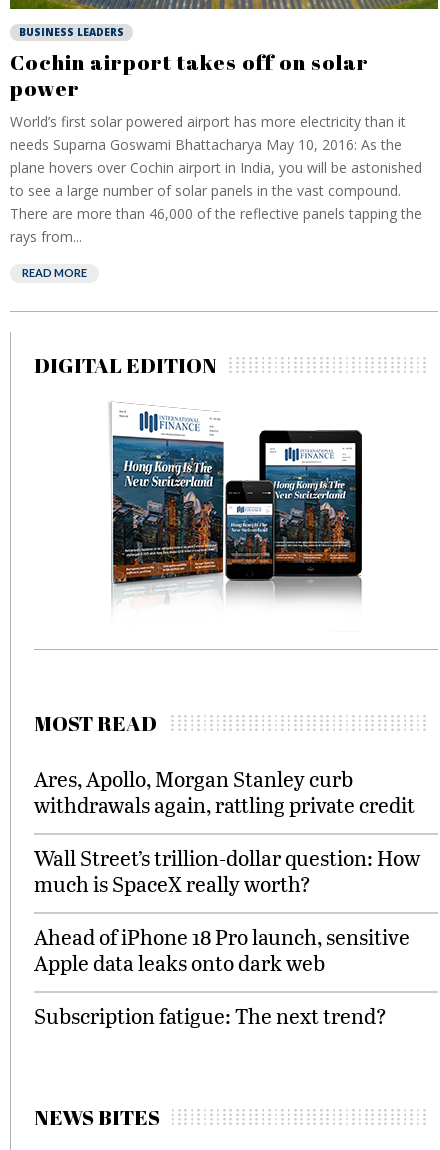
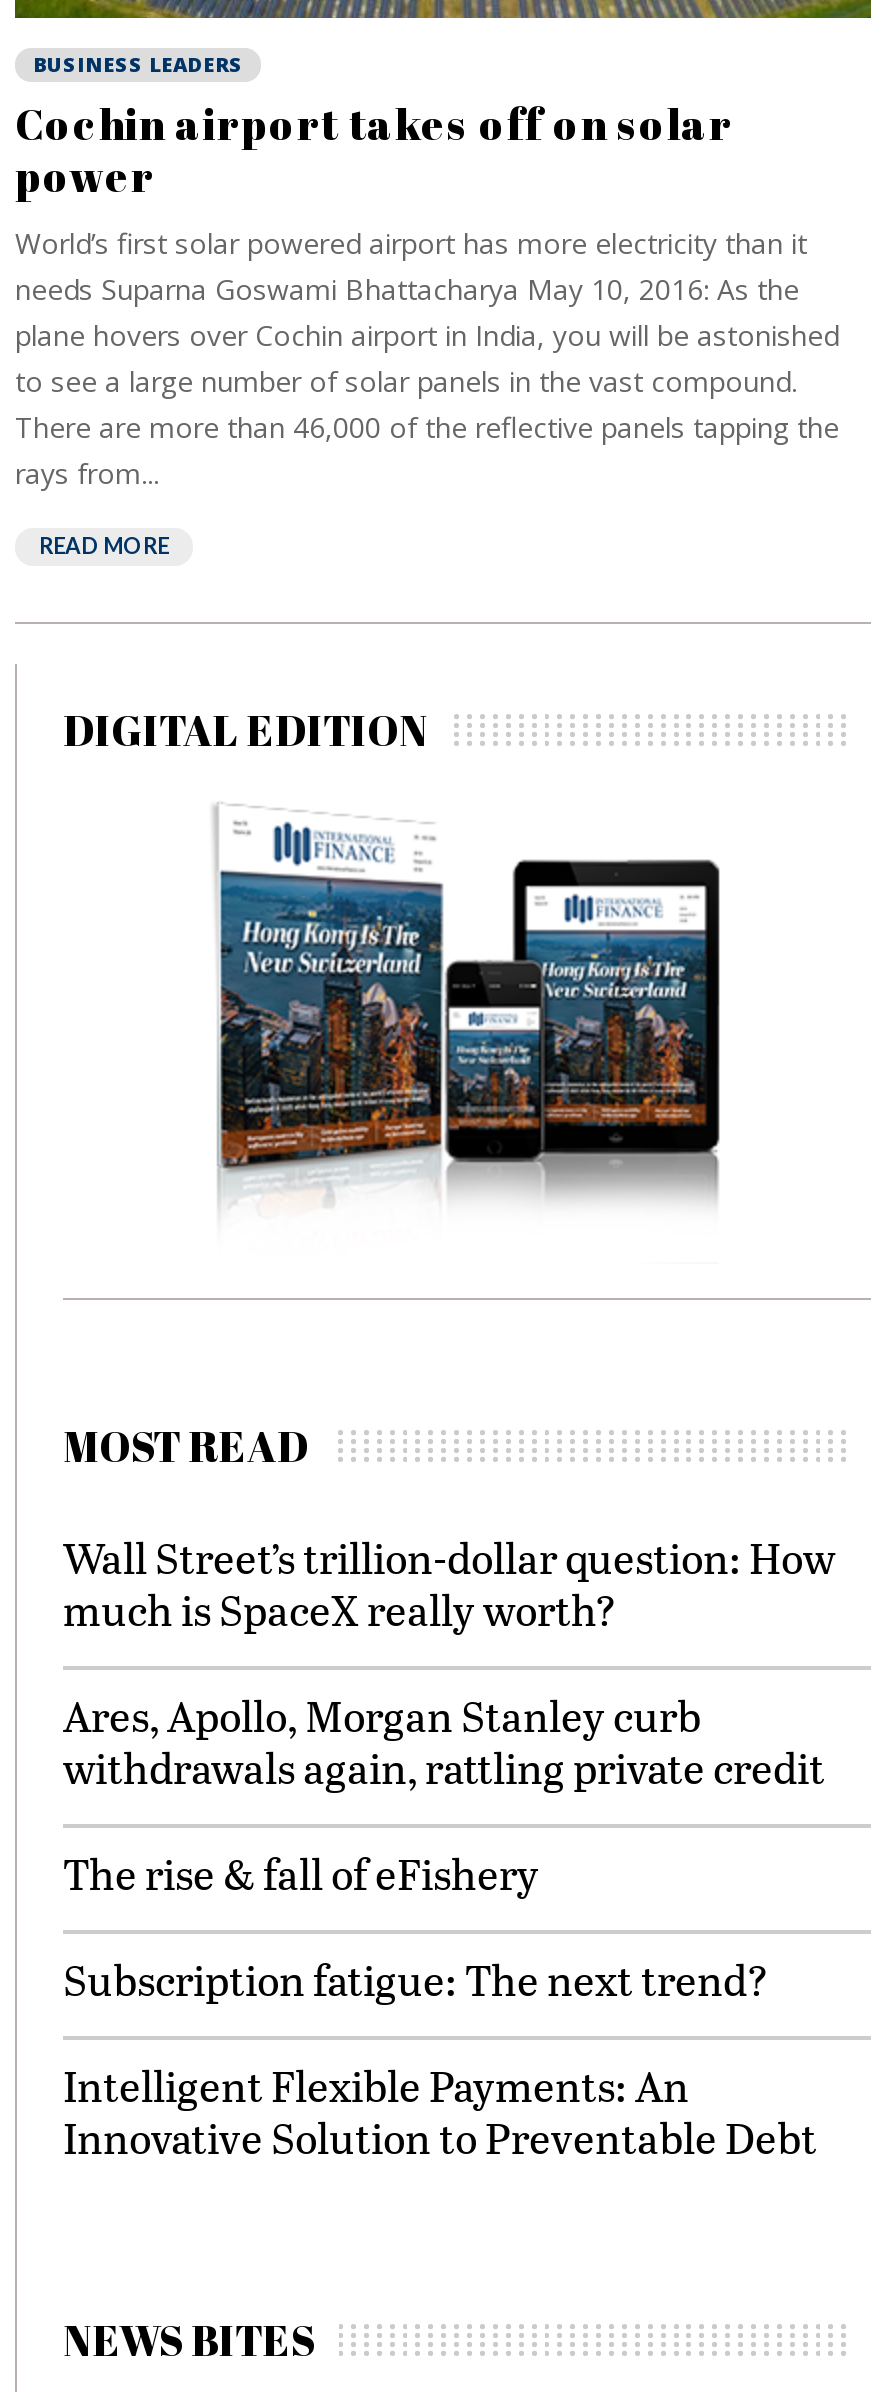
moved down: Ares, Apollo, Morgan Stanley curb | withdrawals again, rattling private credit

moved up: Wall Street’s trillion-dollar question: How | much is SpaceX really worth?

- Ahead of iPhone 18 Pro launch, sensitive
- Apple data leaks onto dark web
+ The rise & fall of eFishery

moved up: Subscription fatigue: The next trend?

+ Intelligent Flexible Payments: An
+ Innovative Solution to Preventable Debt
